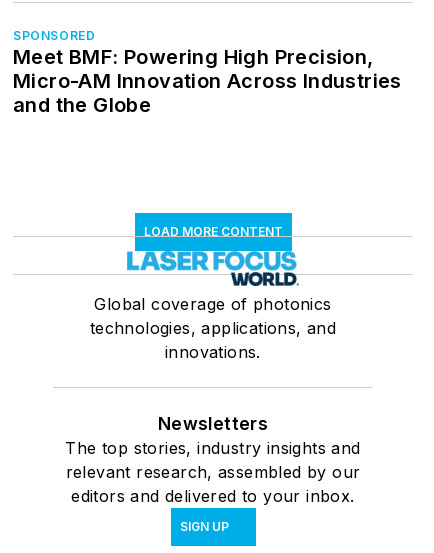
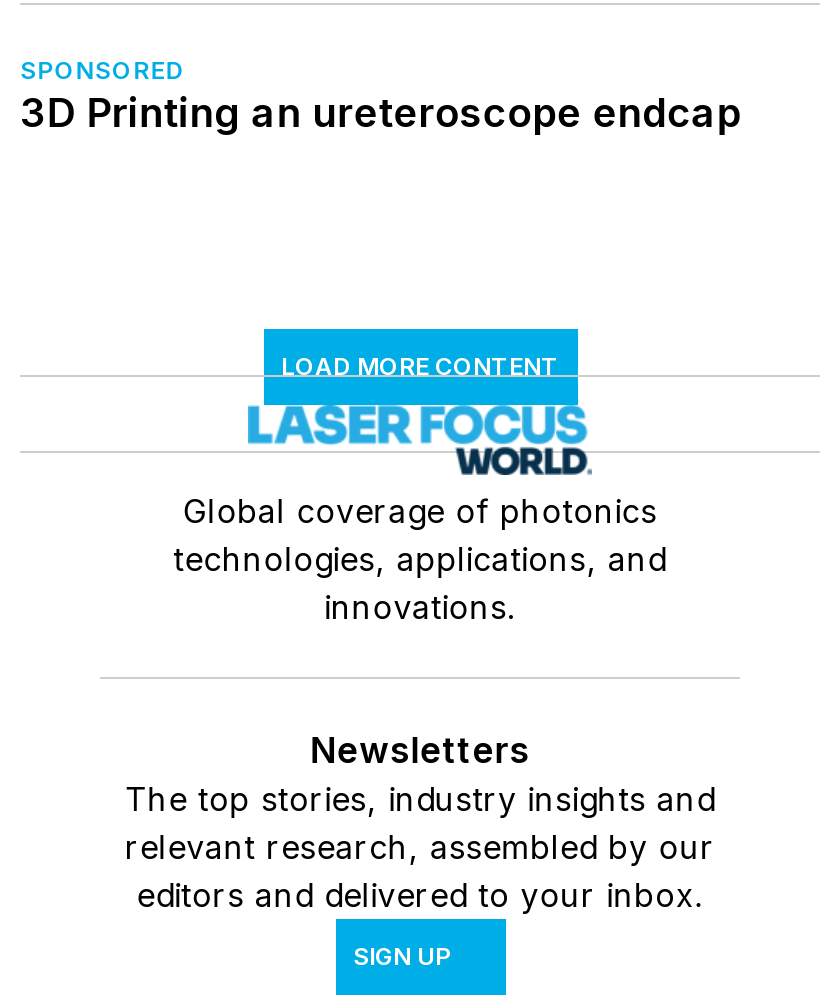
- Meet BMF: Powering High Precision,
- Micro-AM Innovation Across Industries
- and the Globe
+ 3D Printing an ureteroscope endcap
